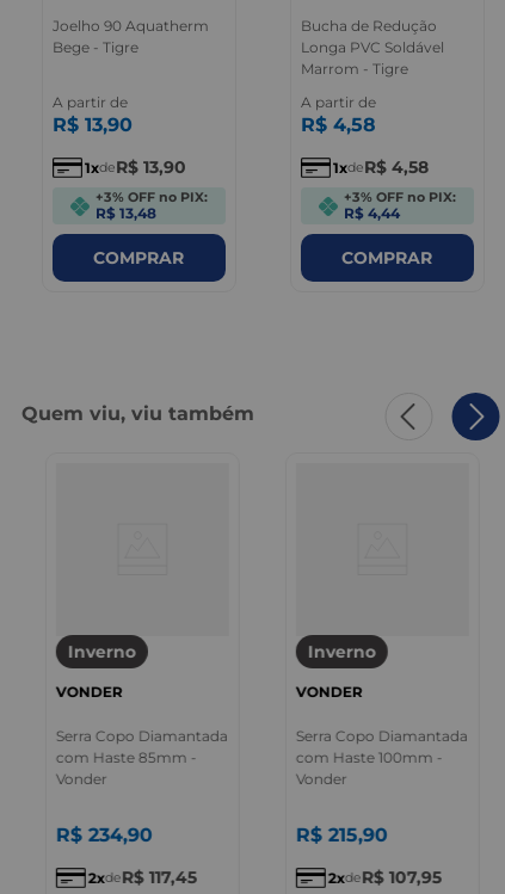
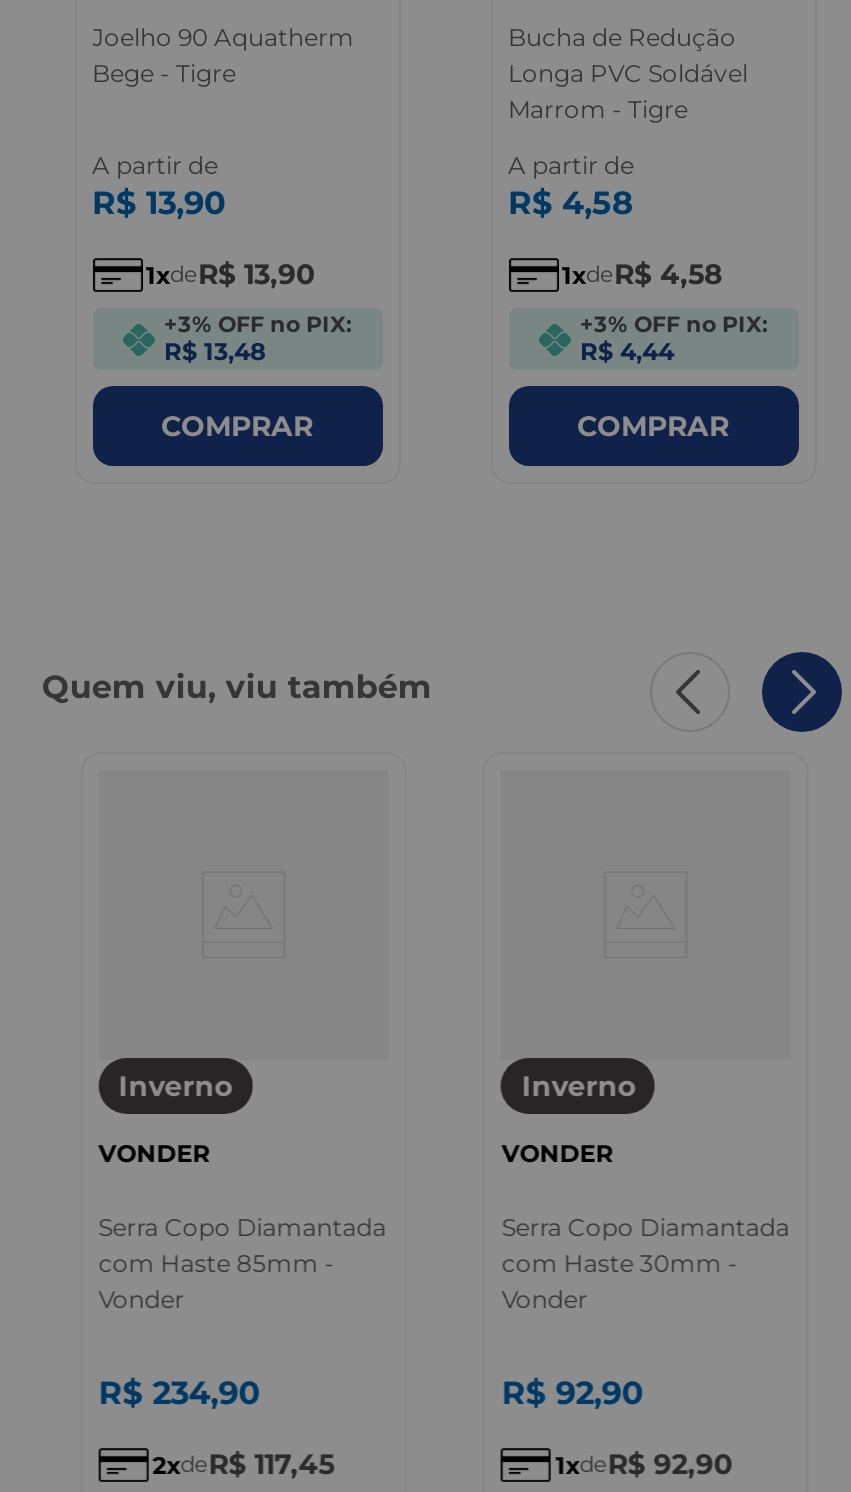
- com Haste 100mm -
+ com Haste 30mm -

- R$ 215,90
+ R$ 92,90

- 2 deR$ 107,95
+ 1 deR$ 92,90
